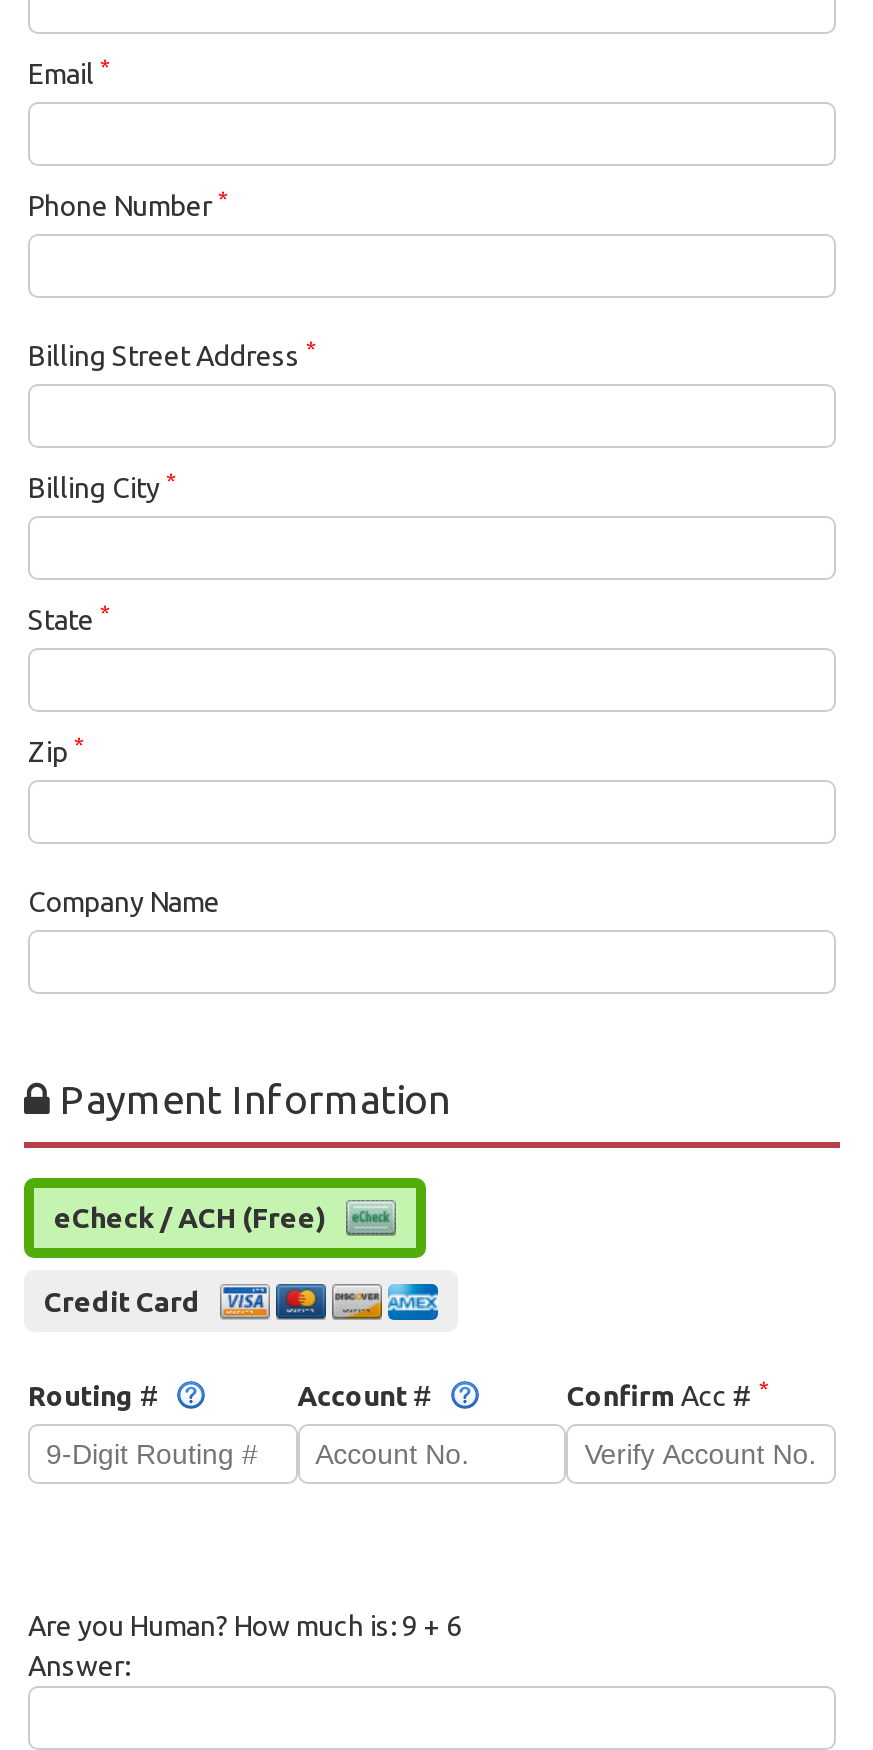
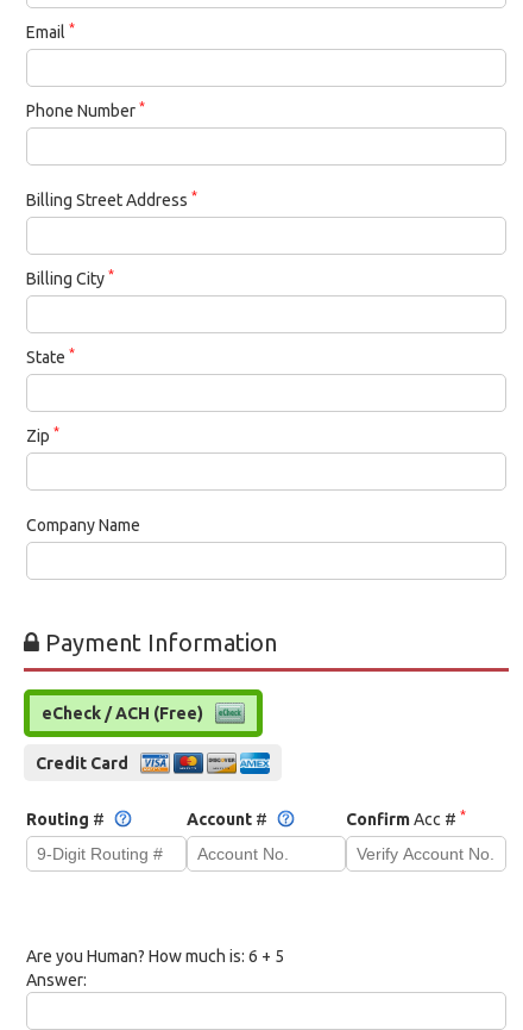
- Are you Human? How much is: 9 + 6
+ Are you Human? How much is: 6 + 5
